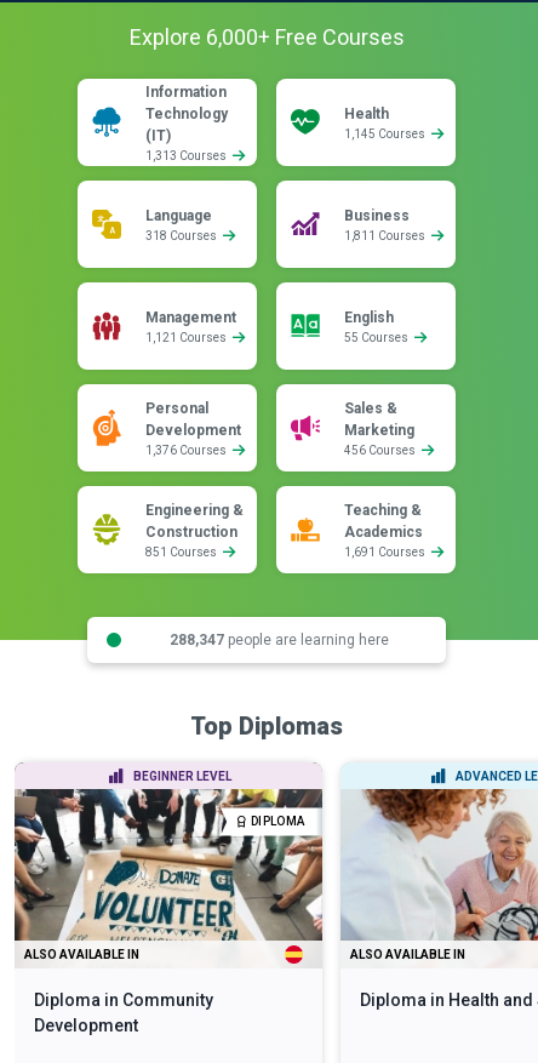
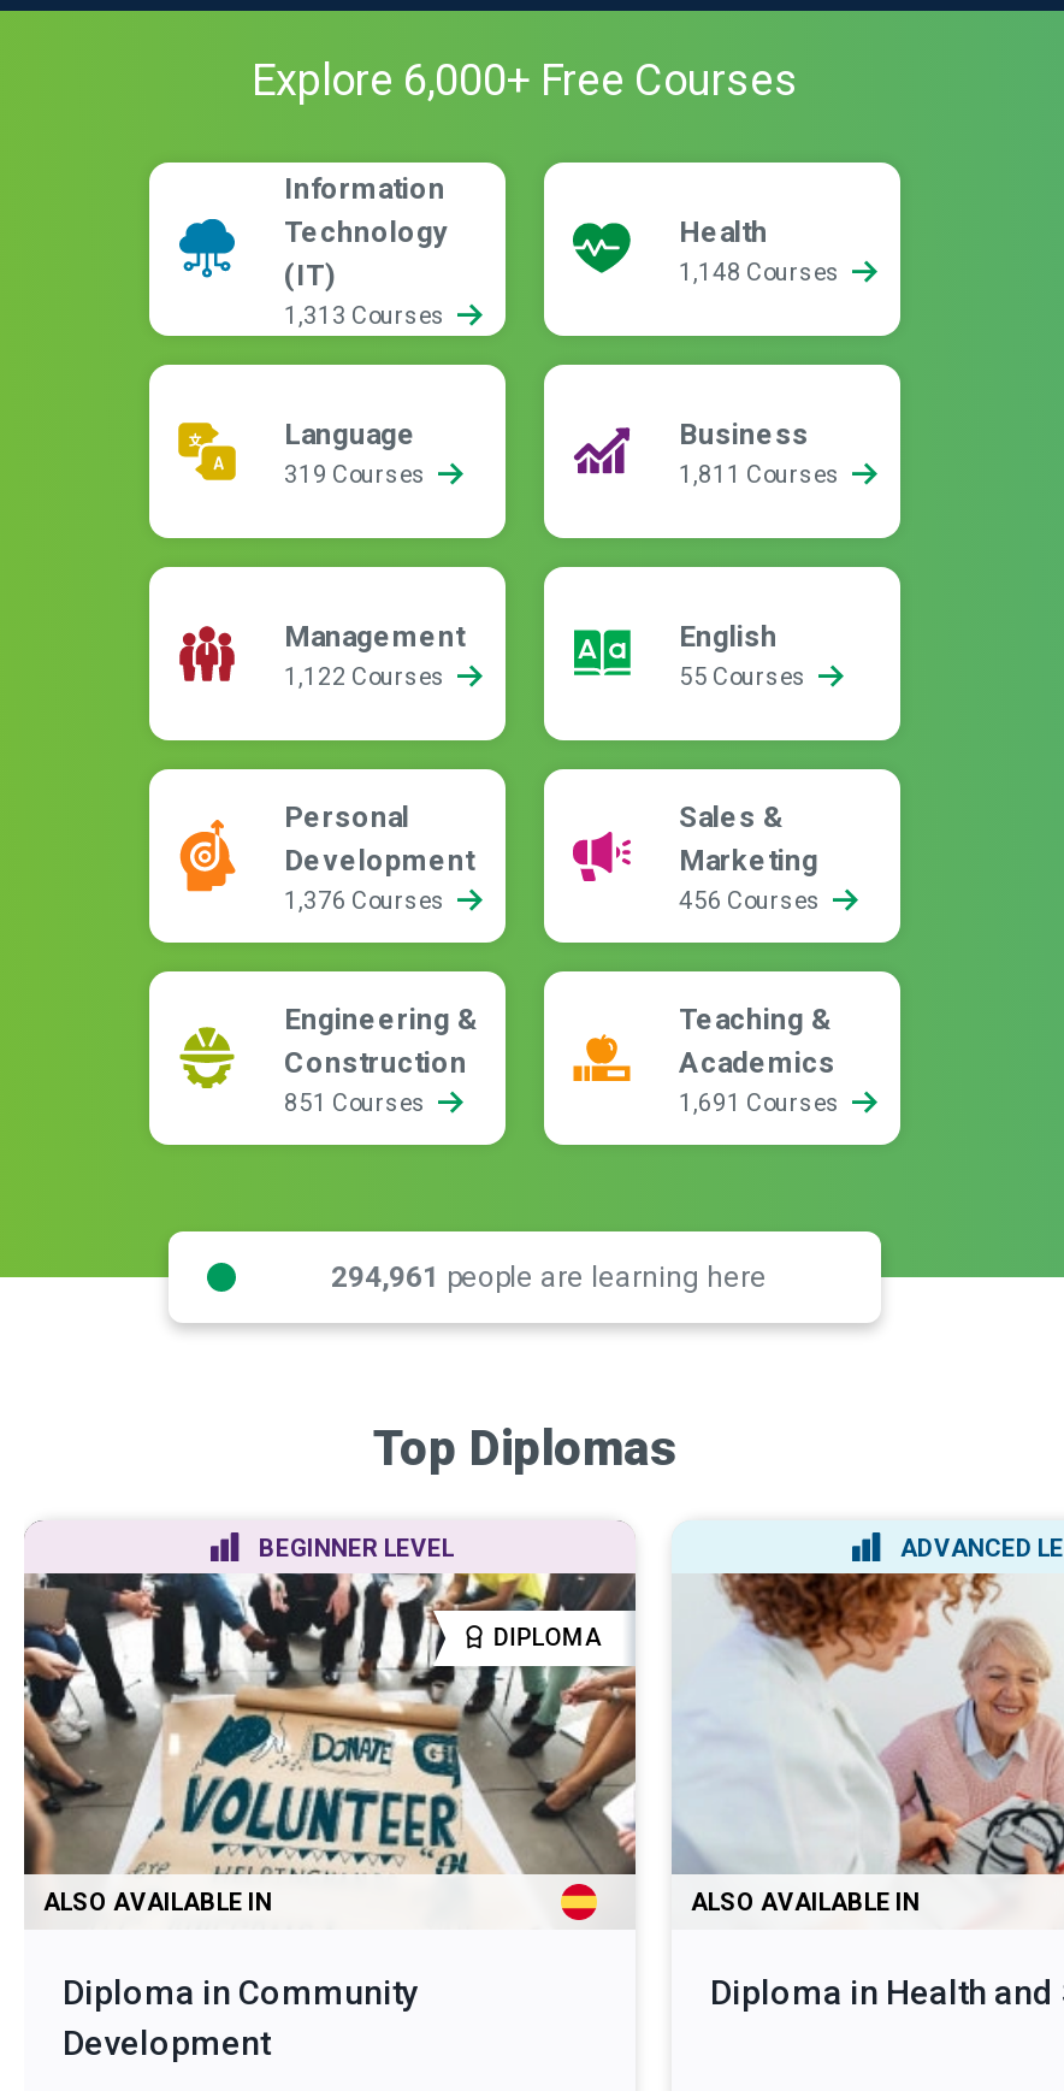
- 1,145 Courses
+ 1,148 Courses

- 318 Courses
+ 319 Courses

- 1,121 Courses
+ 1,122 Courses

- 288,347 people are learning here
+ 294,961 people are learning here
